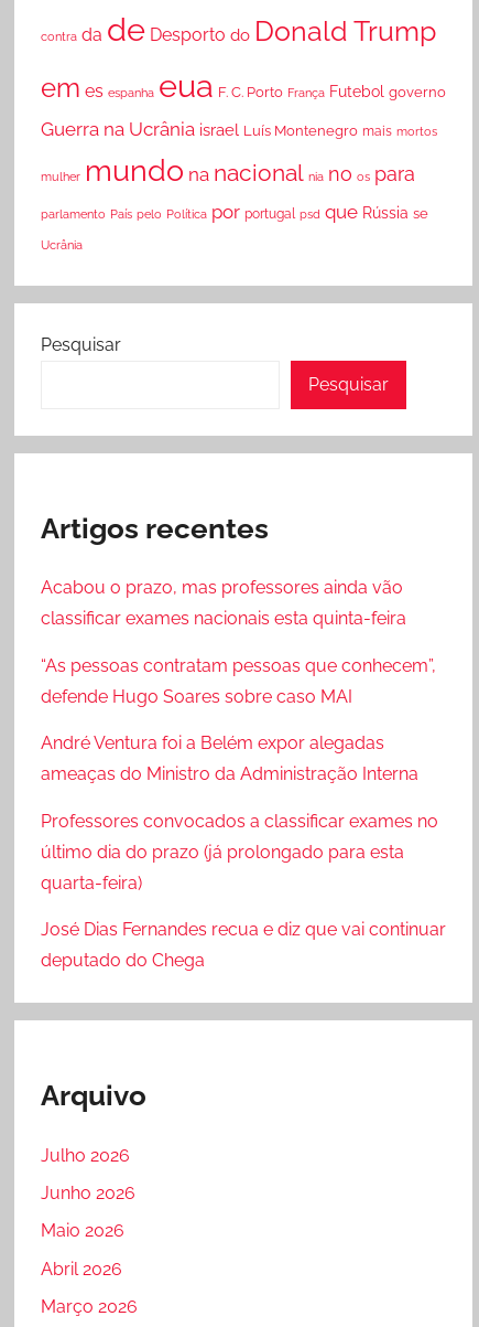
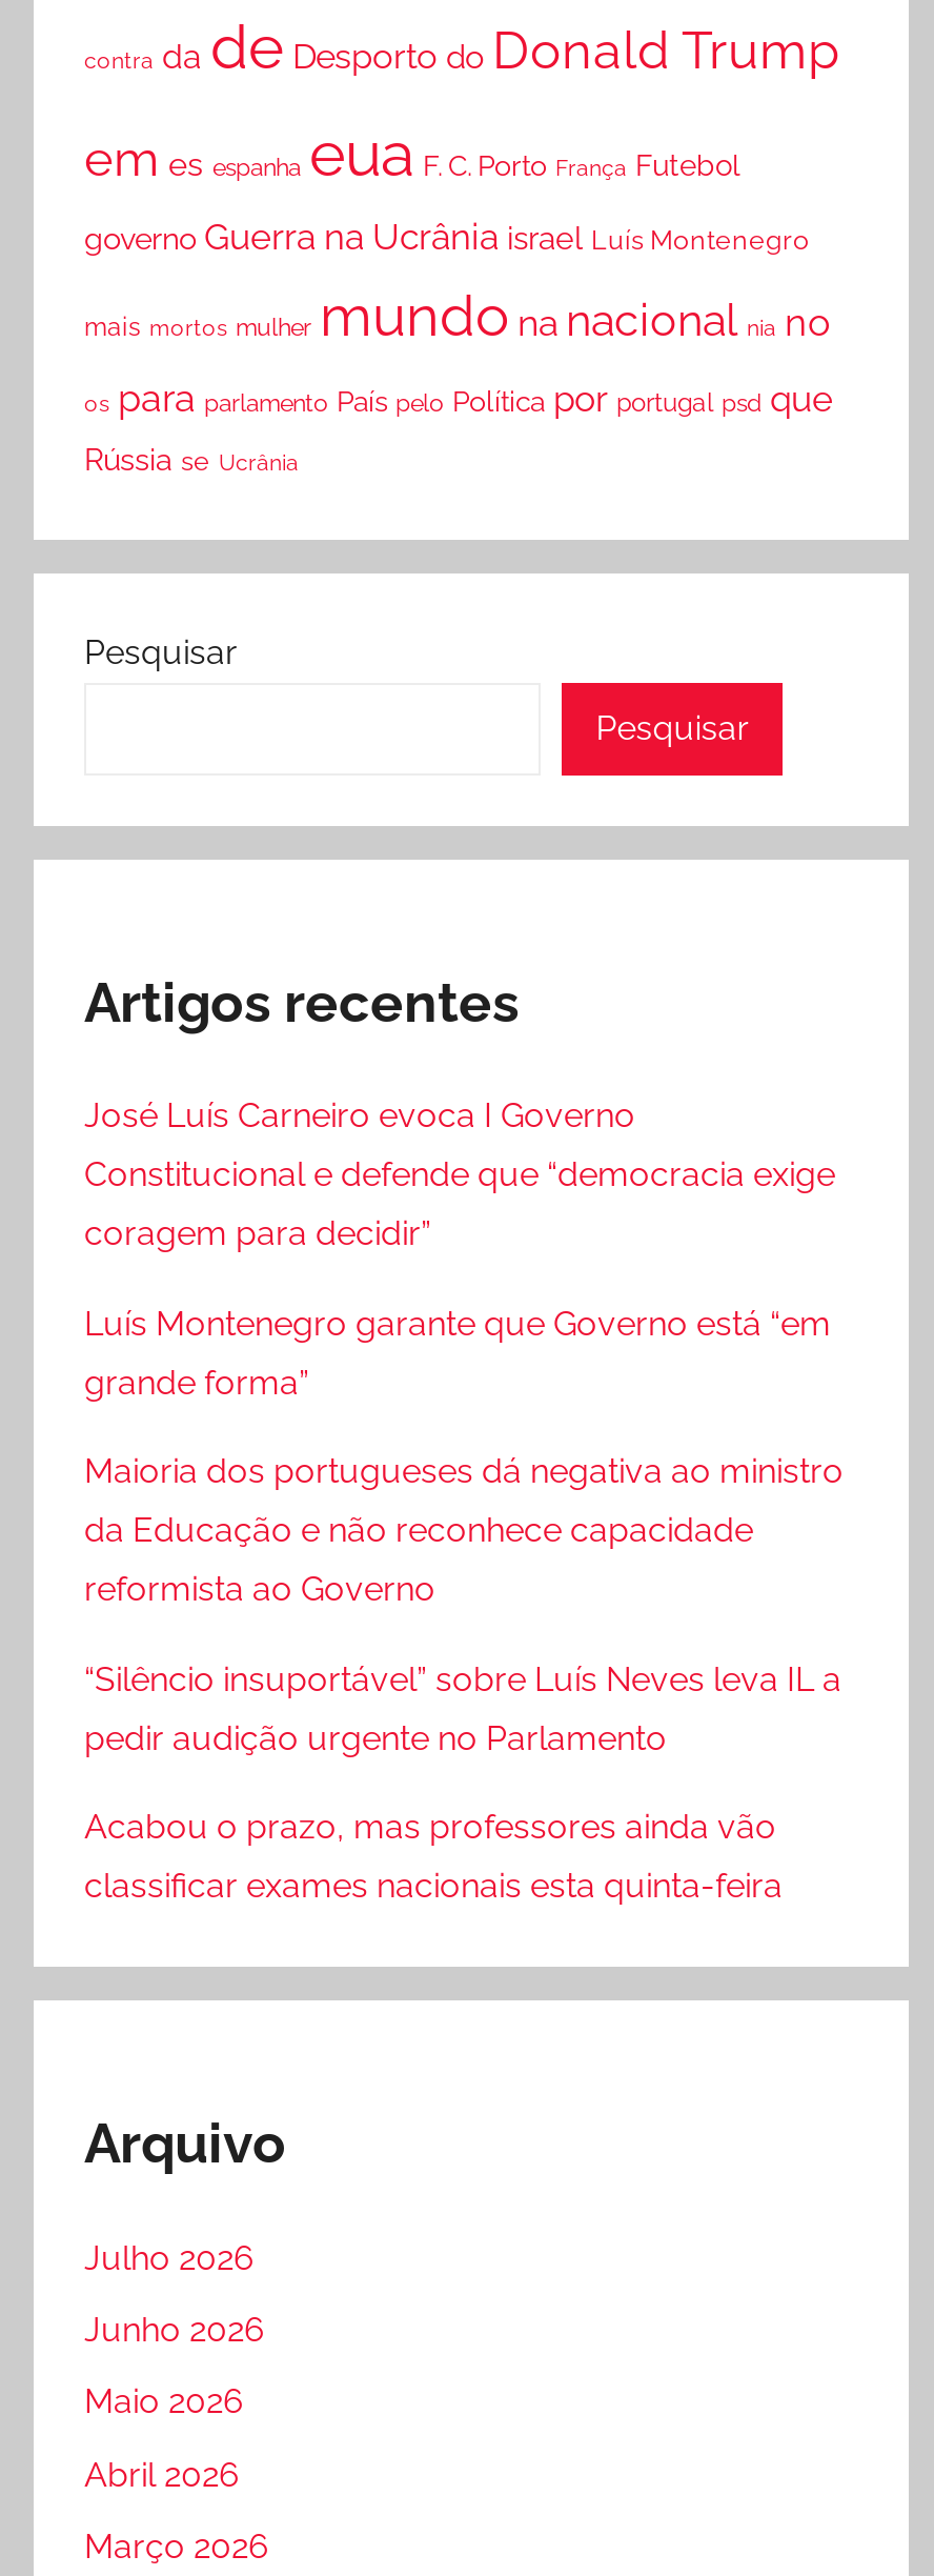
+ José Luís Carneiro evoca I Governo
+ Constitucional e defende que “democracia exige
+ coragem para decidir”
+ Luís Montenegro garante que Governo está “em
+ grande forma”
+ Maioria dos portugueses dá negativa ao ministro
+ da Educação e não reconhece capacidade
+ reformista ao Governo
+ “Silêncio insuportável” sobre Luís Neves leva IL a
+ pedir audição urgente no Parlamento

moved down: Acabou o prazo, mas professores ainda vão | classificar exames nacionais esta quinta-feira

- “As pessoas contratam pessoas que conhecem”,
- defende Hugo Soares sobre caso MAI
- André Ventura foi a Belém expor alegadas
- ameaças do Ministro da Administração Interna
- Professores convocados a classificar exames no
- último dia do prazo (já prolongado para esta
- quarta-feira)
- José Dias Fernandes recua e diz que vai continuar
- deputado do Chega
